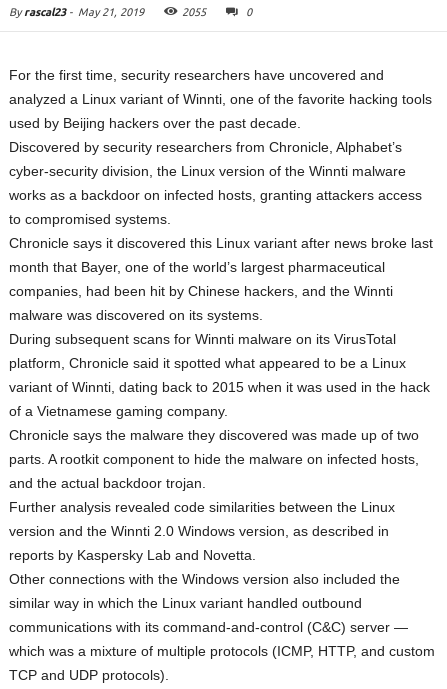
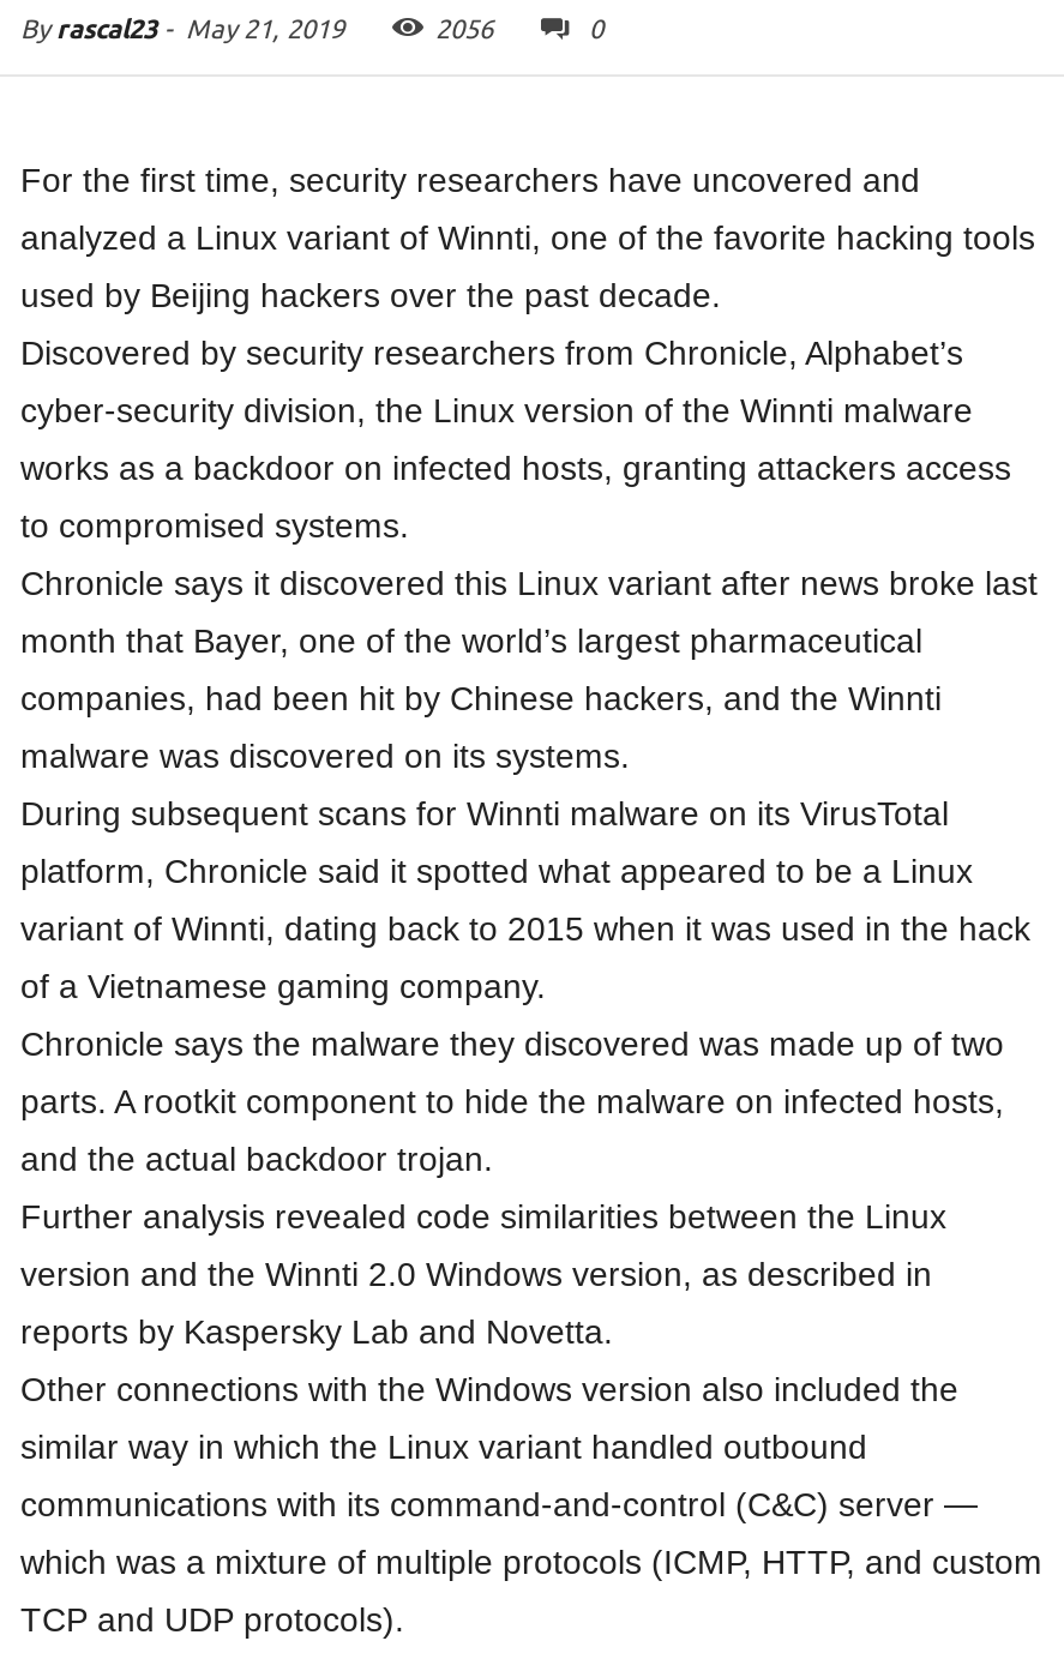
- 2055
+ 2056
